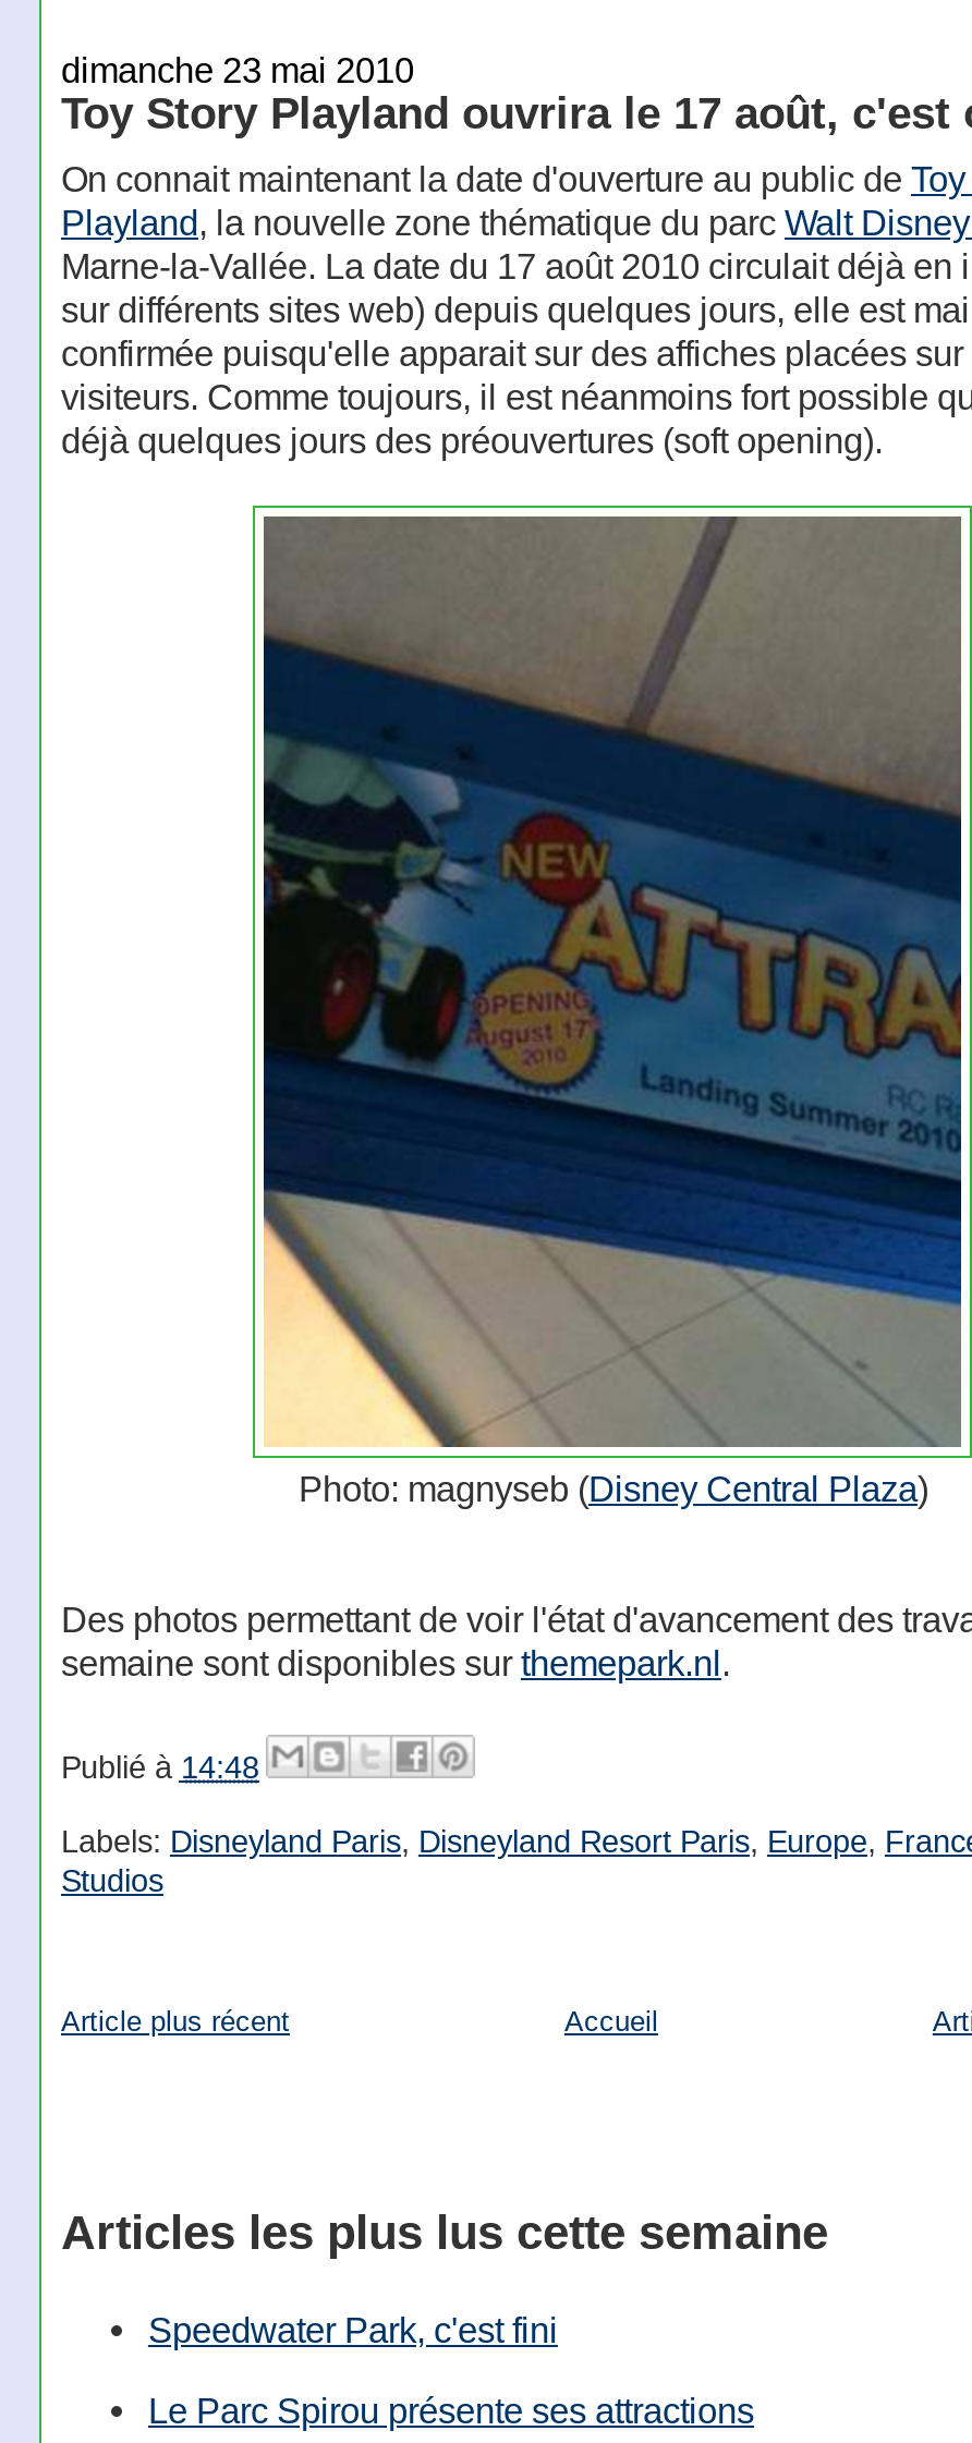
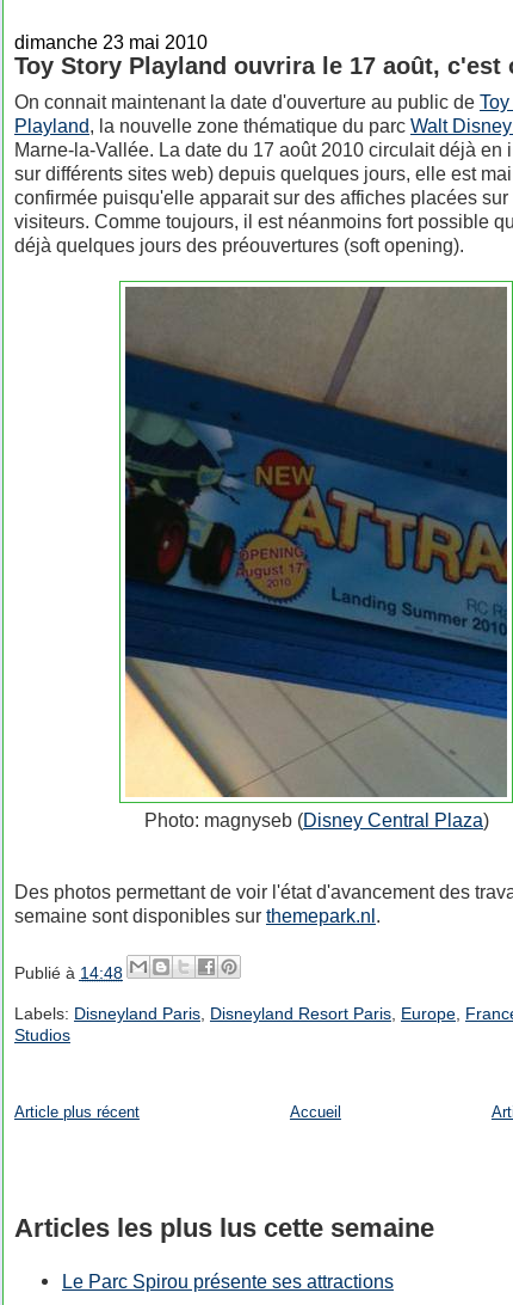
- Speedwater Park, c'est fini
